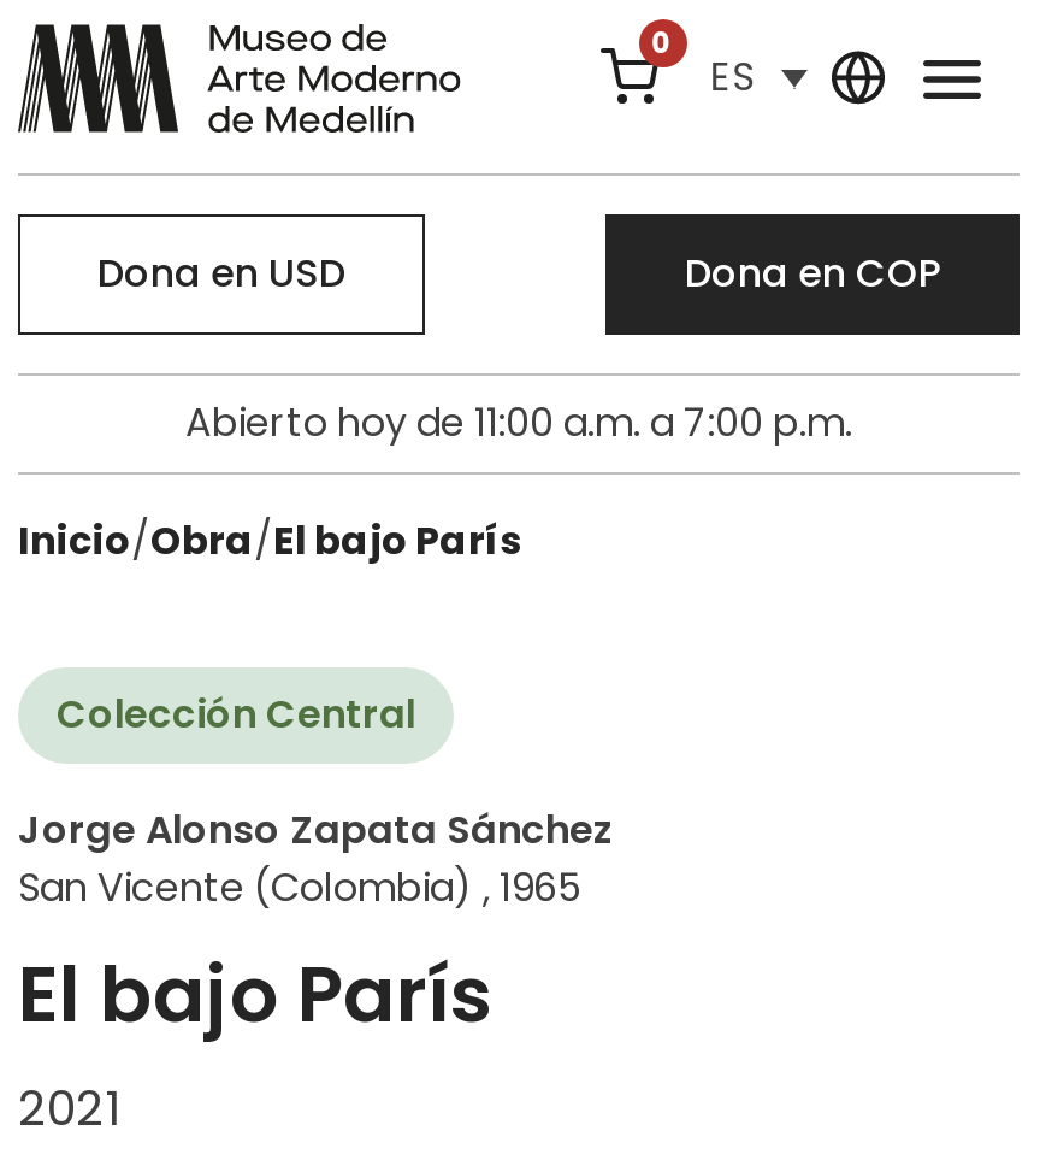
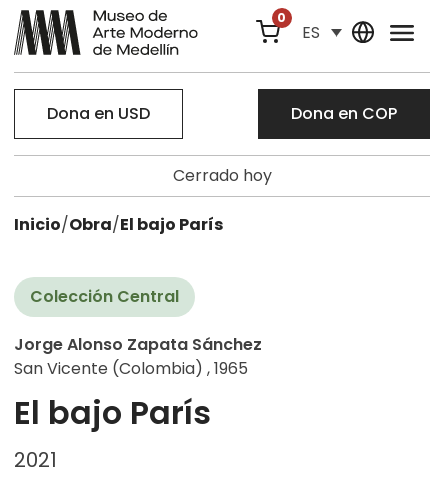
- Abierto hoy de 11:00 a.m. a 7:00 p.m.
+ Cerrado hoy
